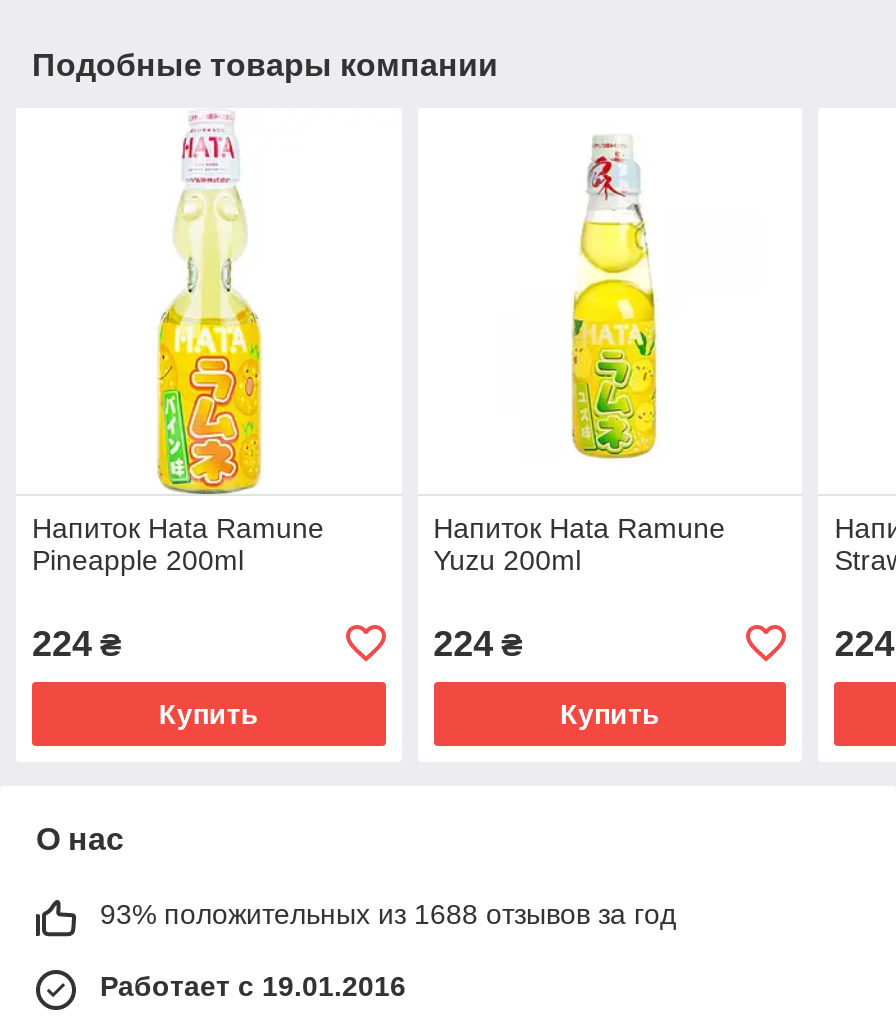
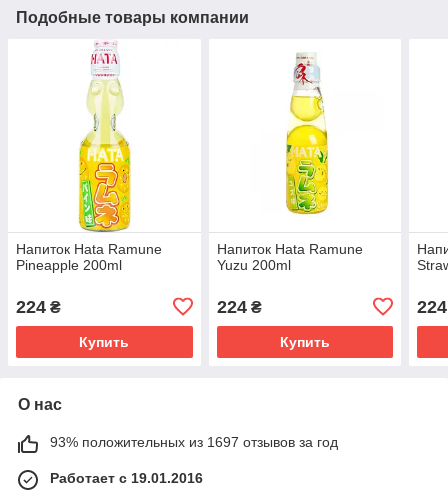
- 93% положительных из 1688 отзывов за год
+ 93% положительных из 1697 отзывов за год
